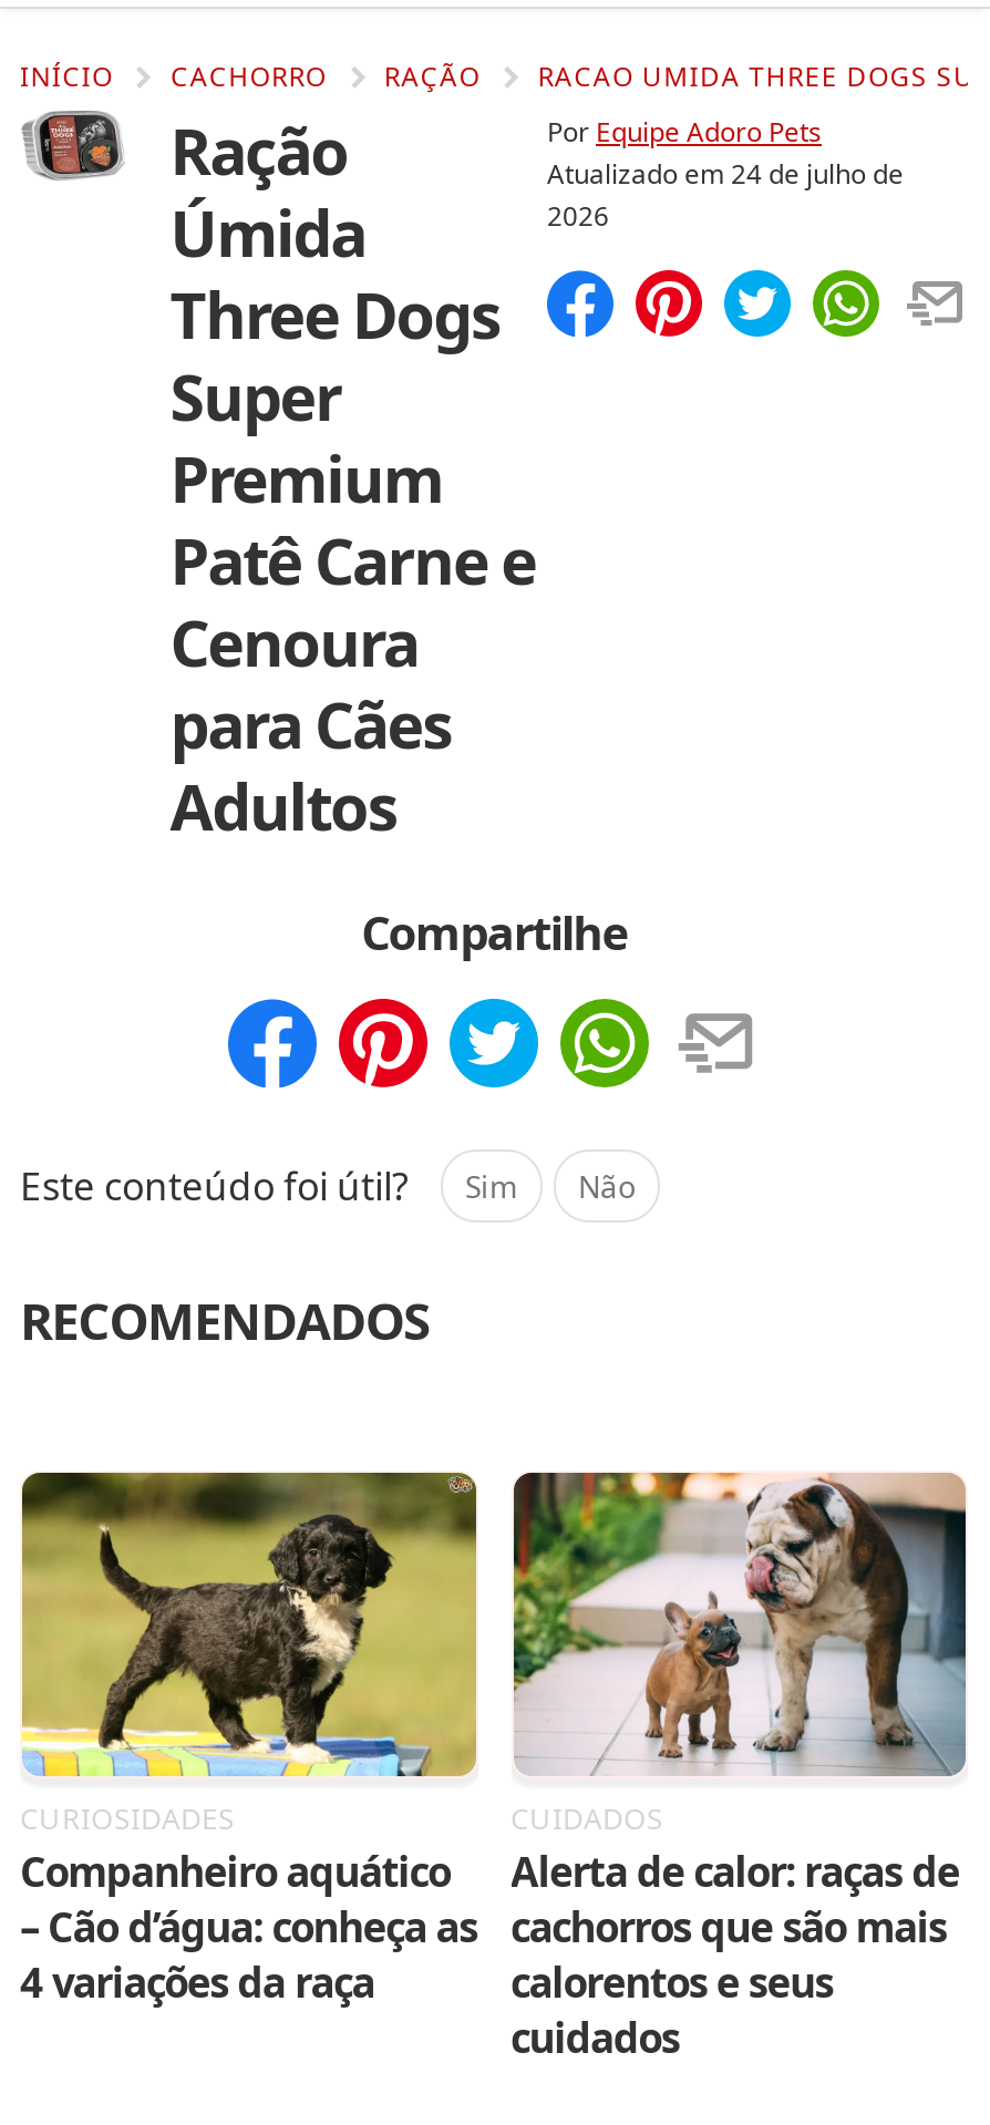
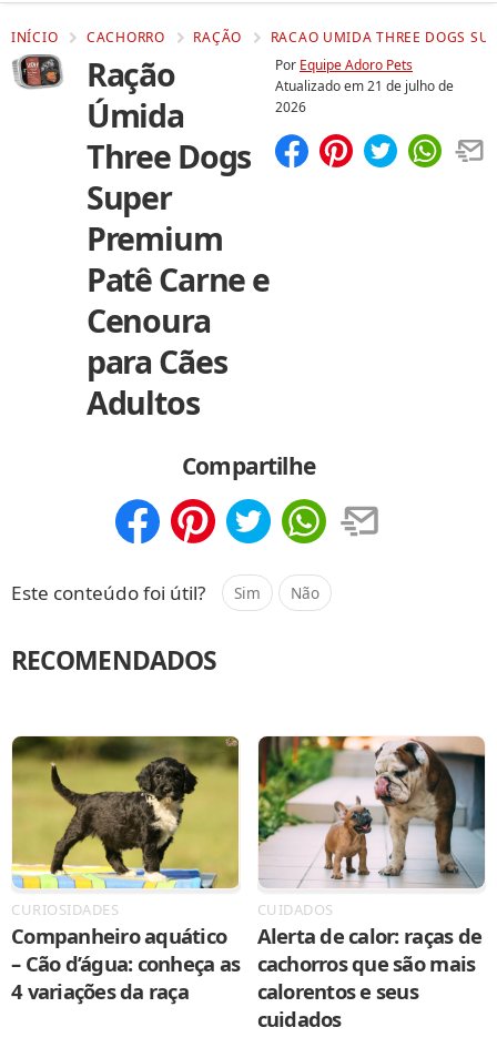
- Atualizado em 24 de julho de
+ Atualizado em 21 de julho de
